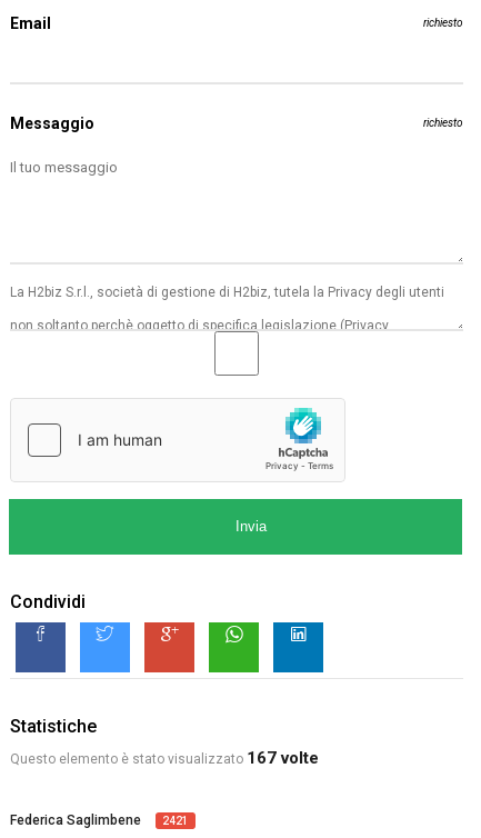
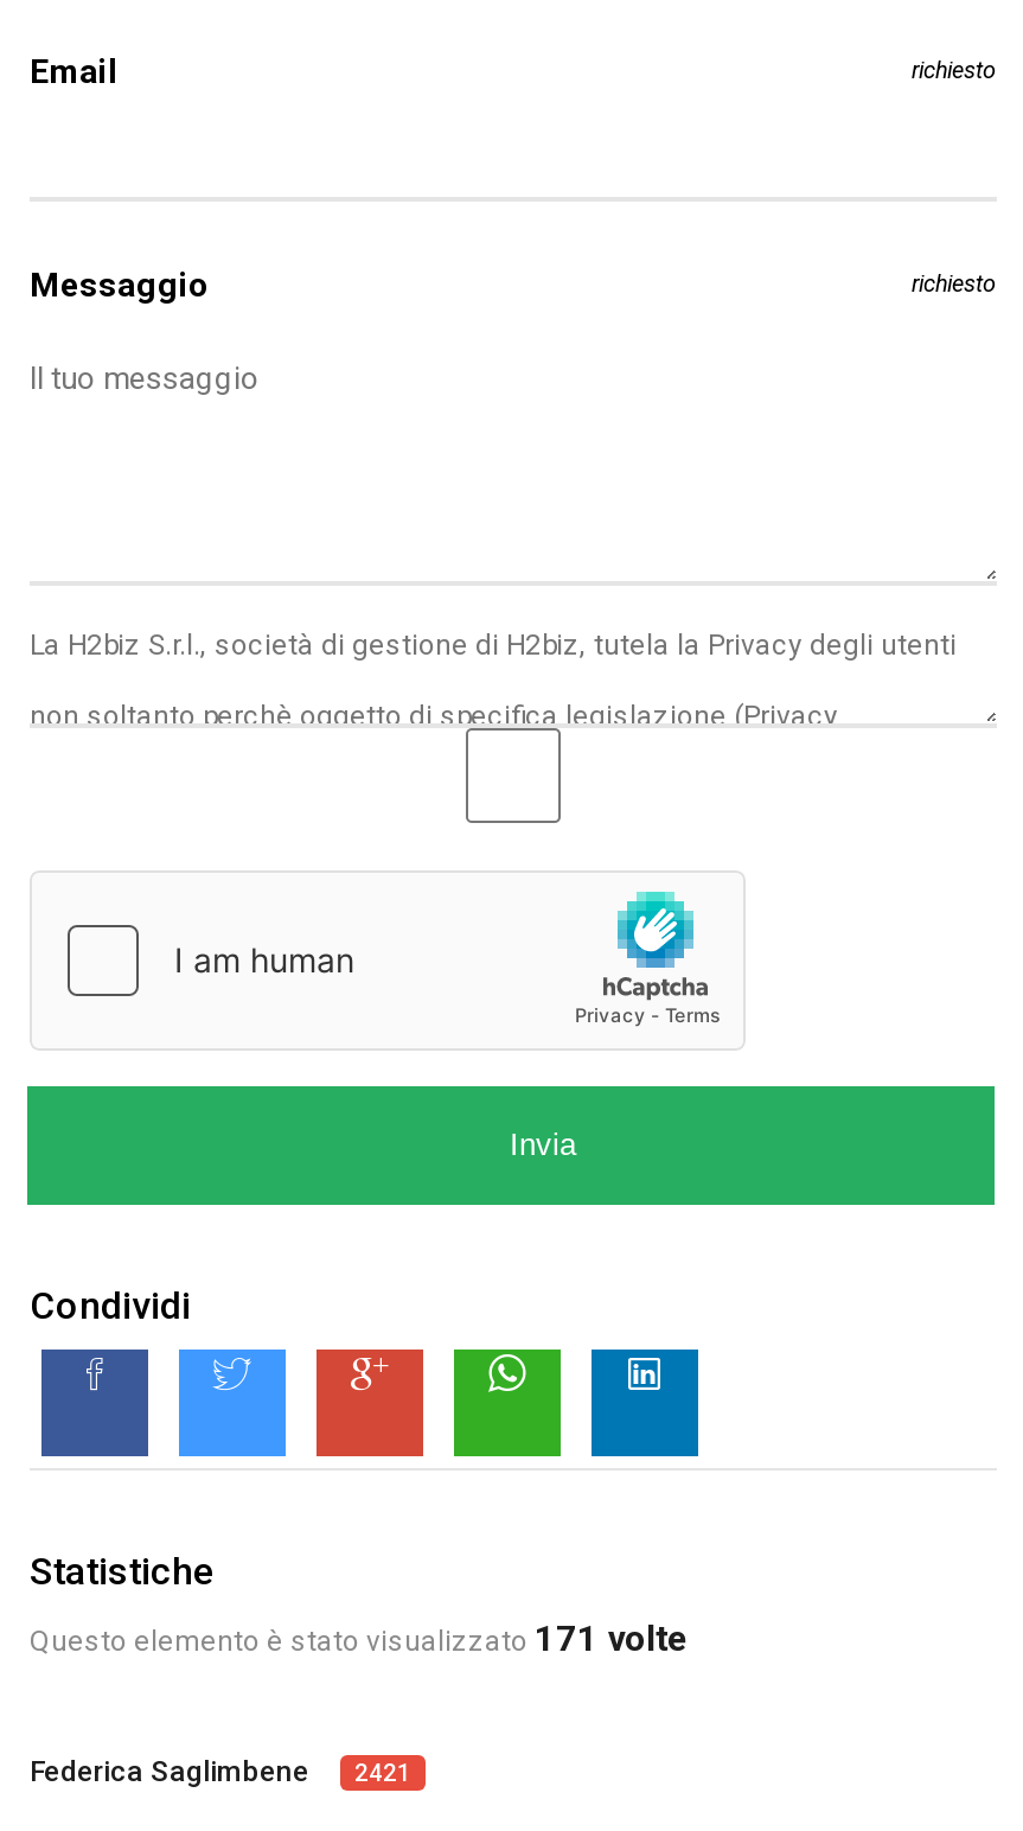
- Questo elemento è stato visualizzato 167 volte
+ Questo elemento è stato visualizzato 171 volte
